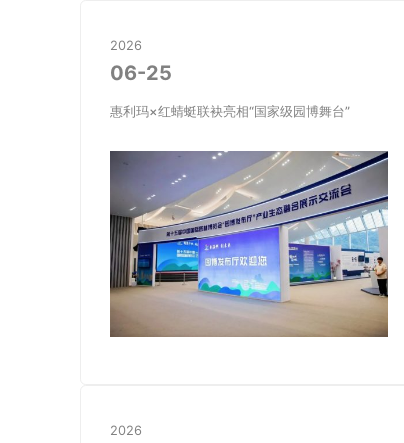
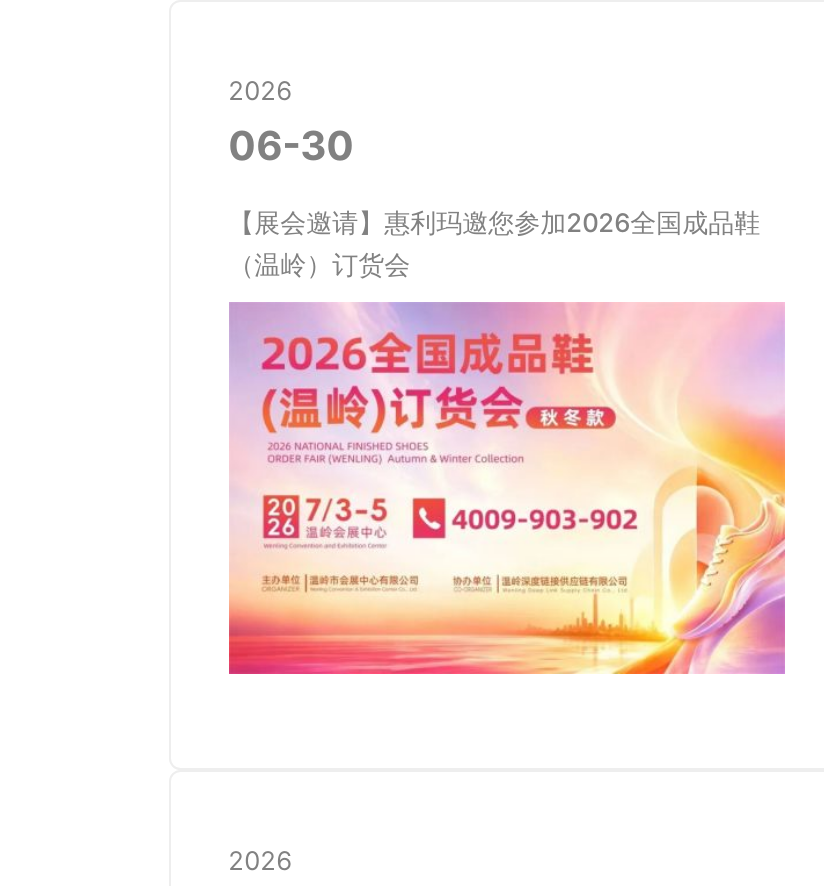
- 06-25
+ 06-30

- 惠利玛×红蜻蜓联袂亮相“国家级园博舞台”
+ 【展会邀请】惠利玛邀您参加2026全国成品鞋
+ （温岭）订货会

- [image]
+ [image]
